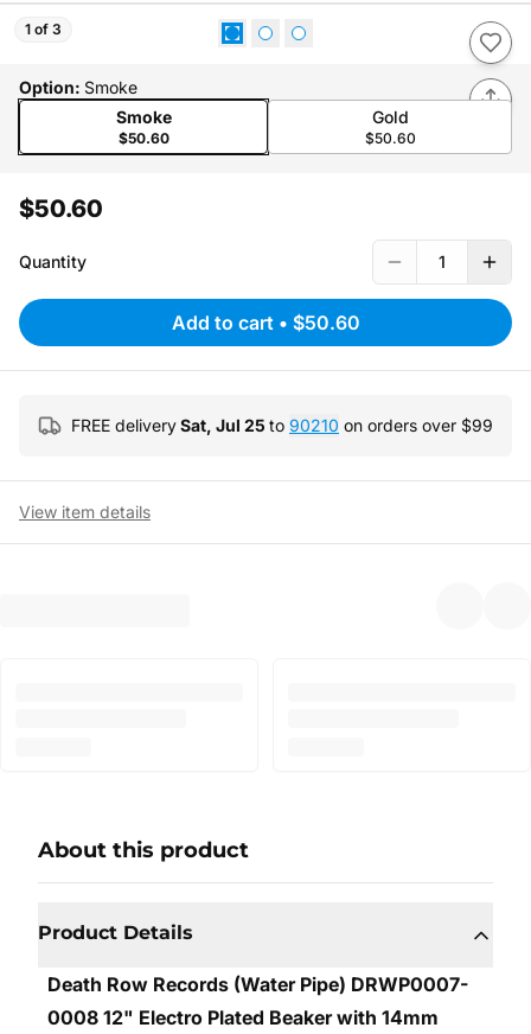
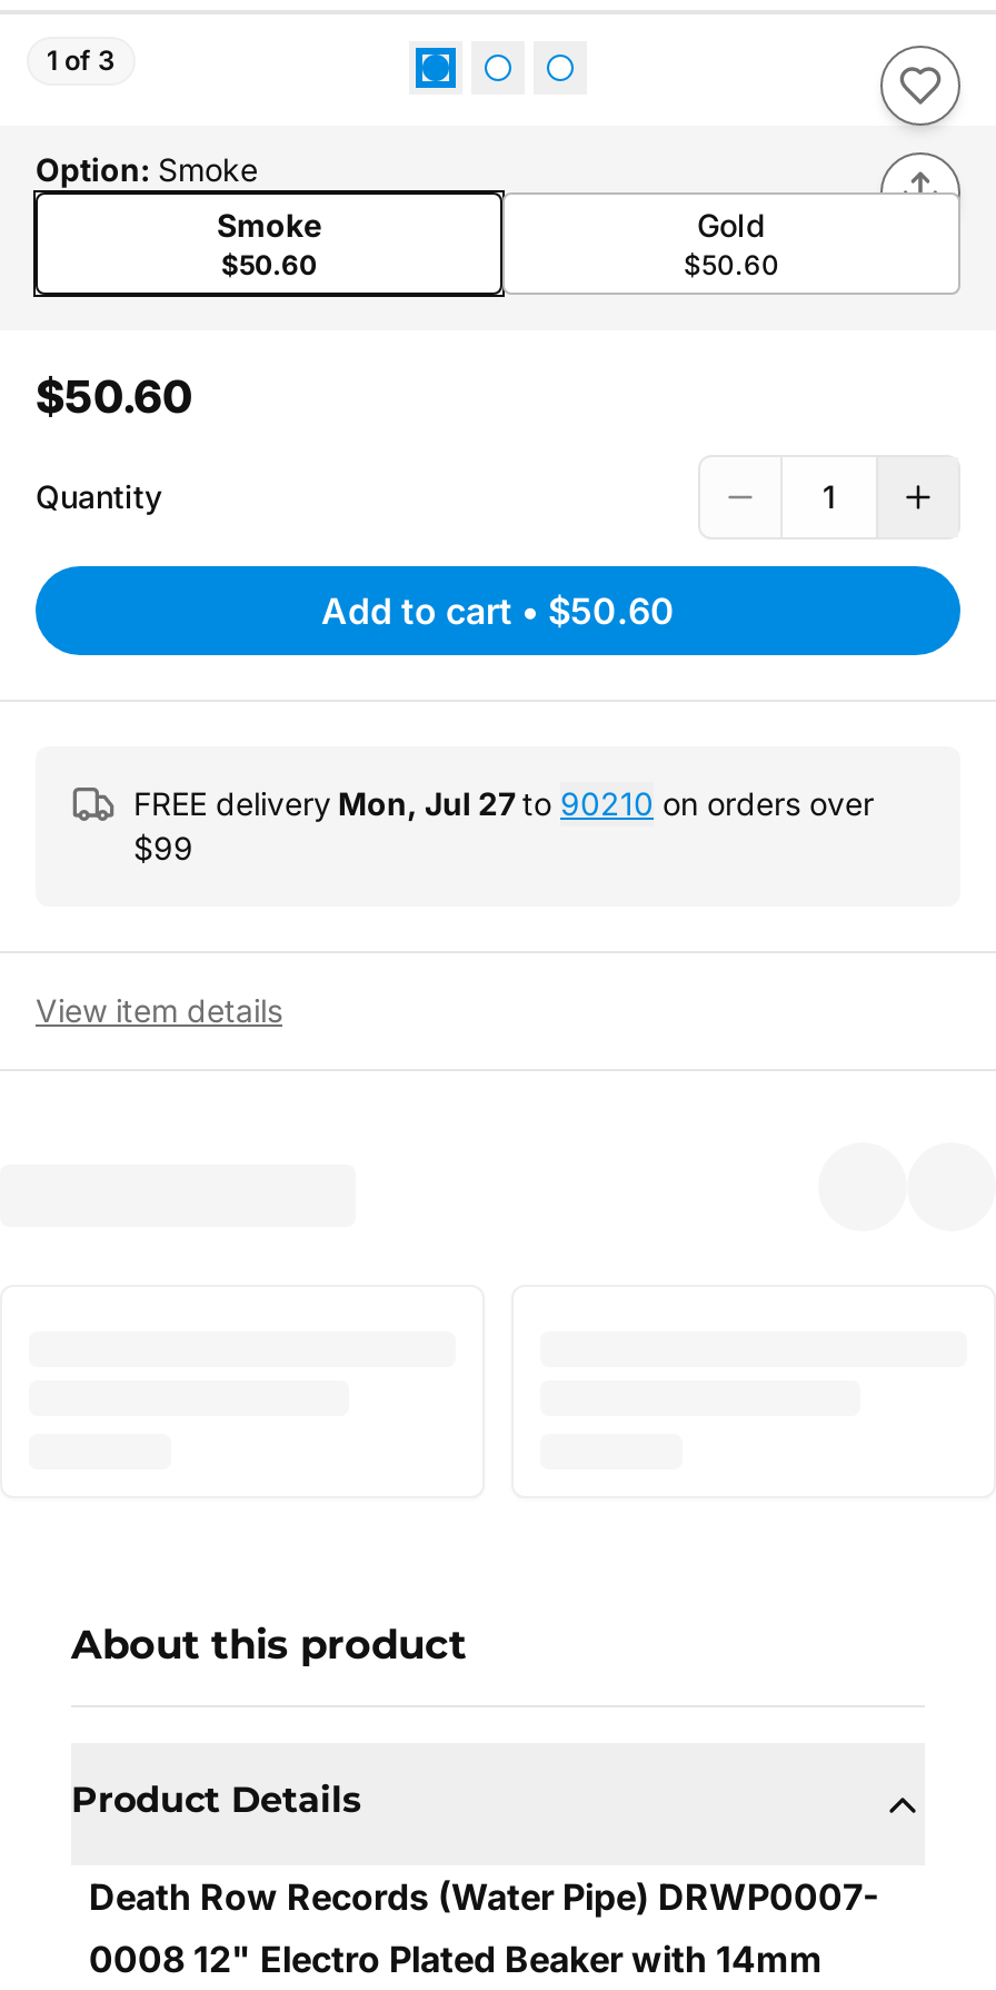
- FREE delivery Sat, Jul 25 to 90210 on orders over $99
+ FREE delivery Mon, Jul 27 to 90210 on orders over
+ $99
